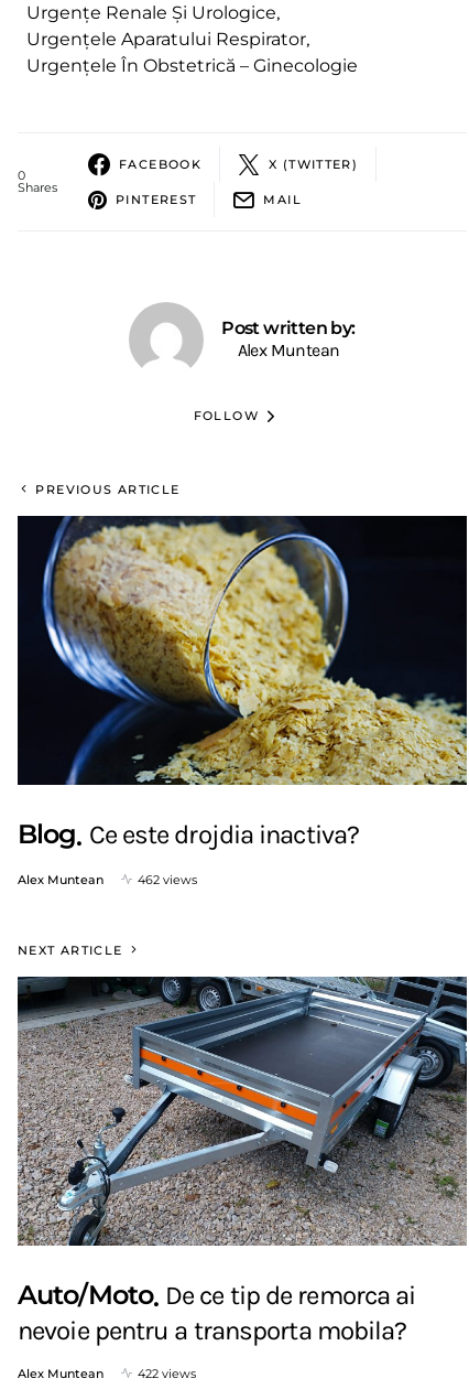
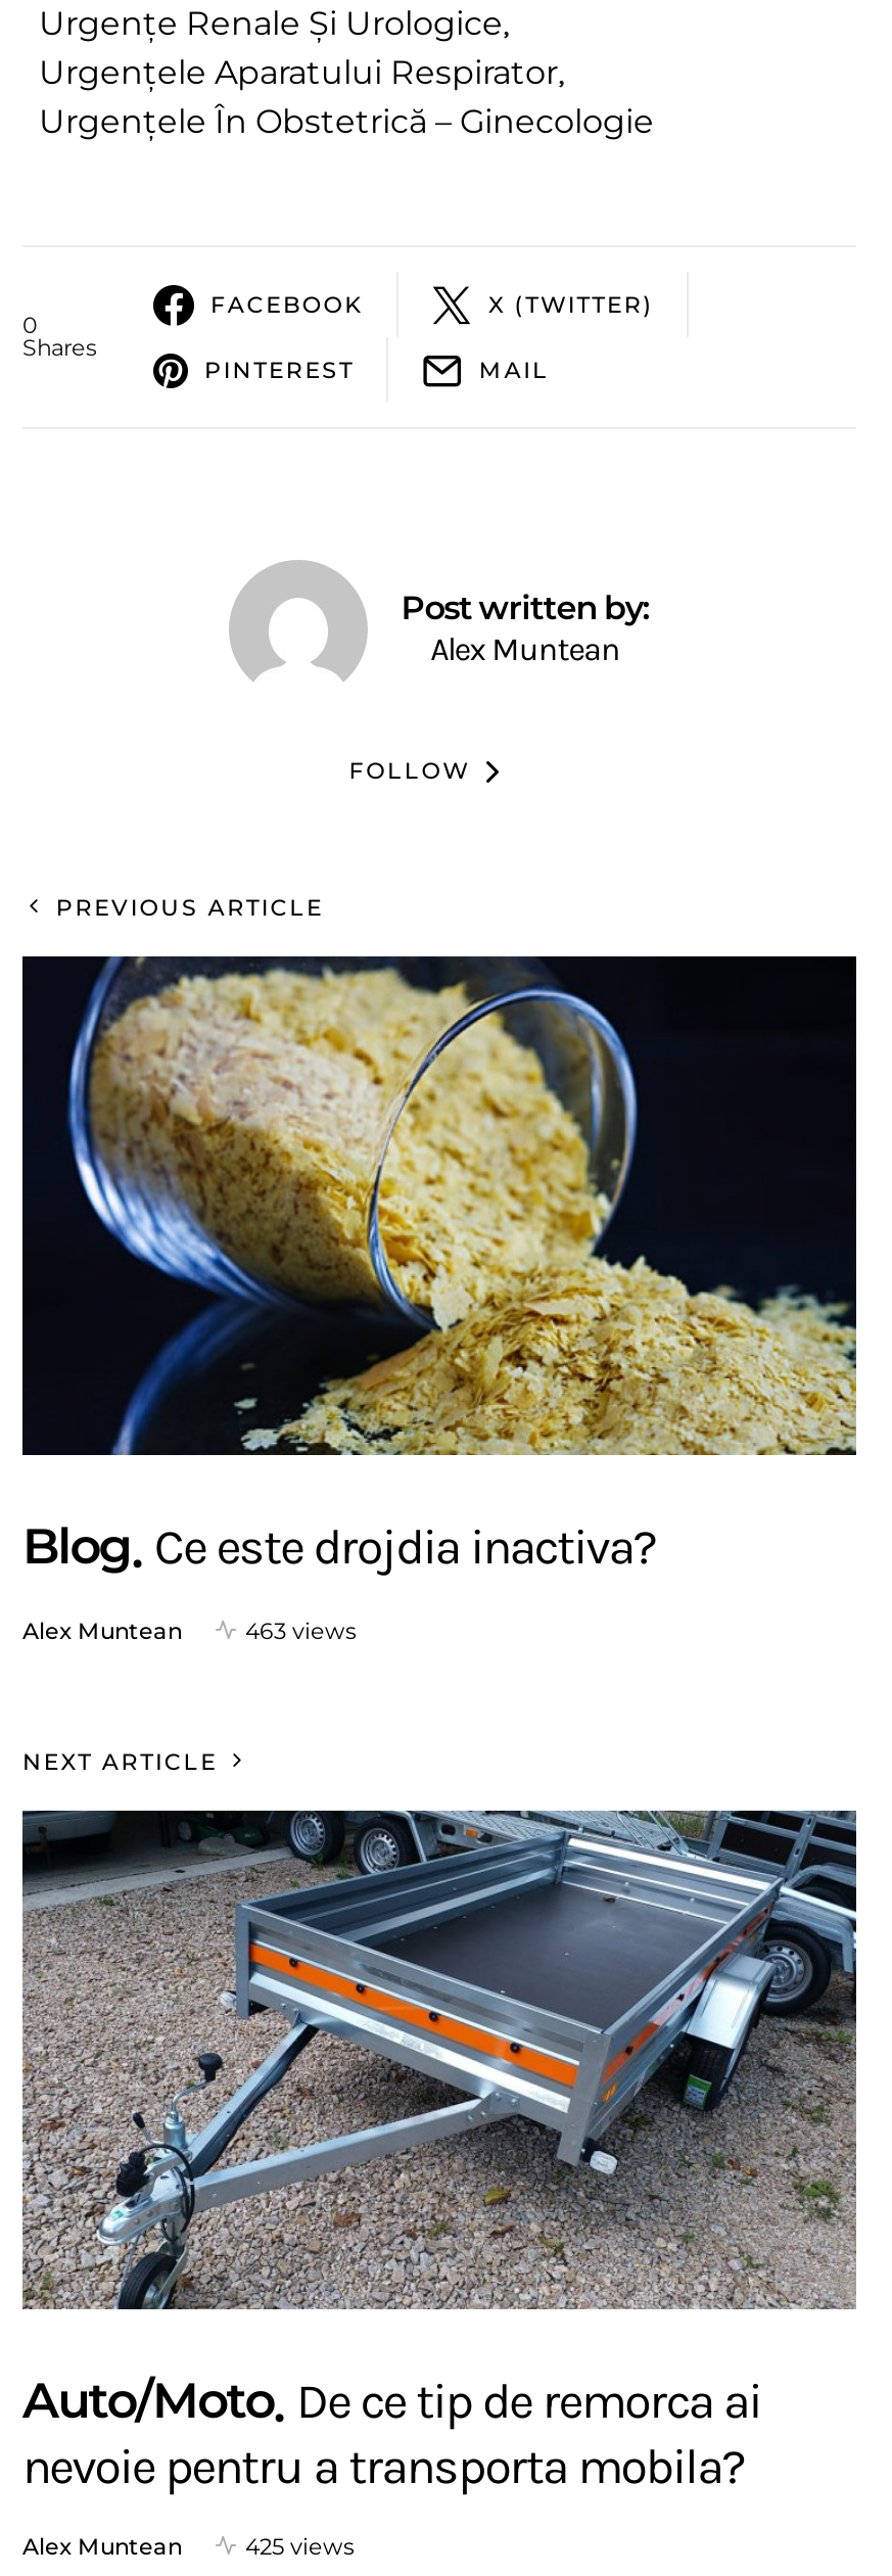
- 462 views
+ 463 views

- 422 views
+ 425 views
